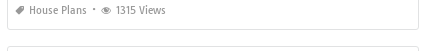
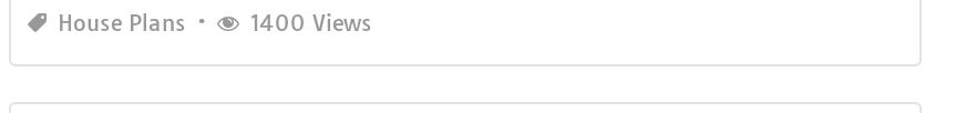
- 1315 Views
+ 1400 Views
